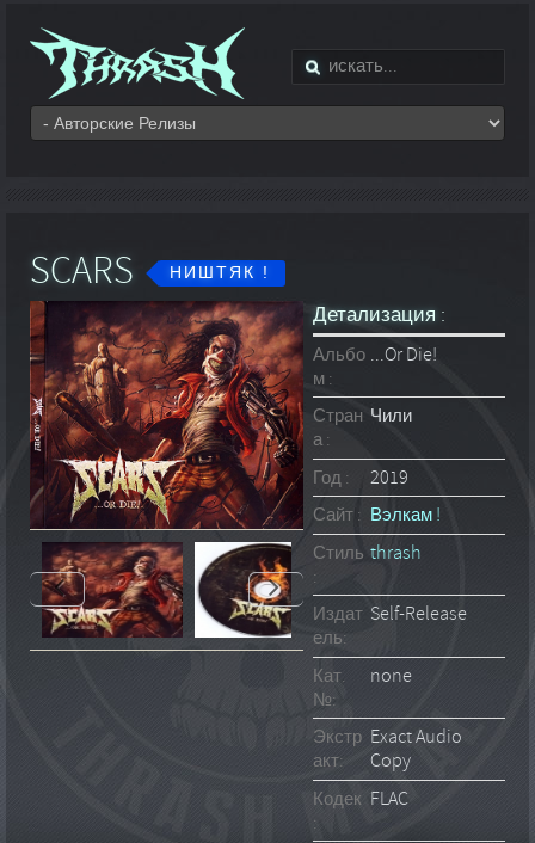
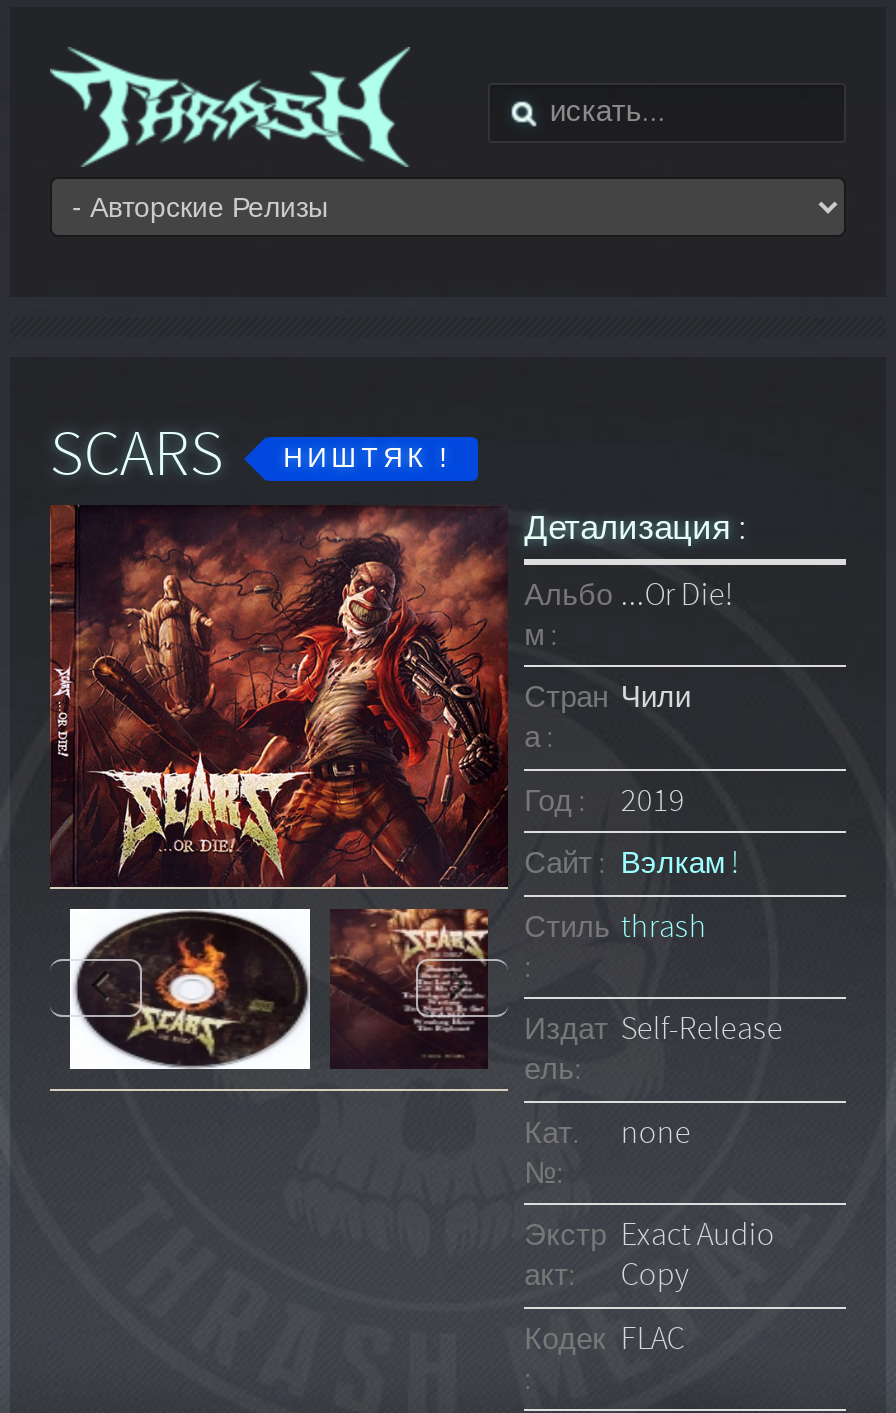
- [image]
+ [image]

- [image]
+ [image]
